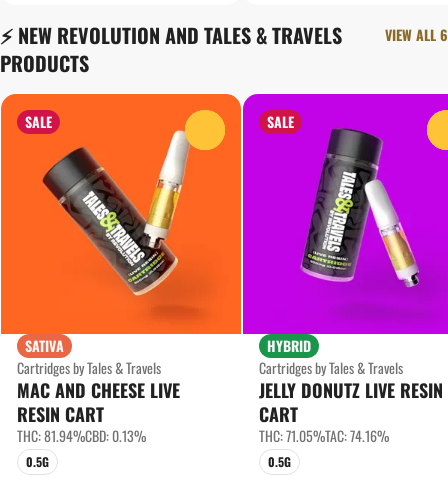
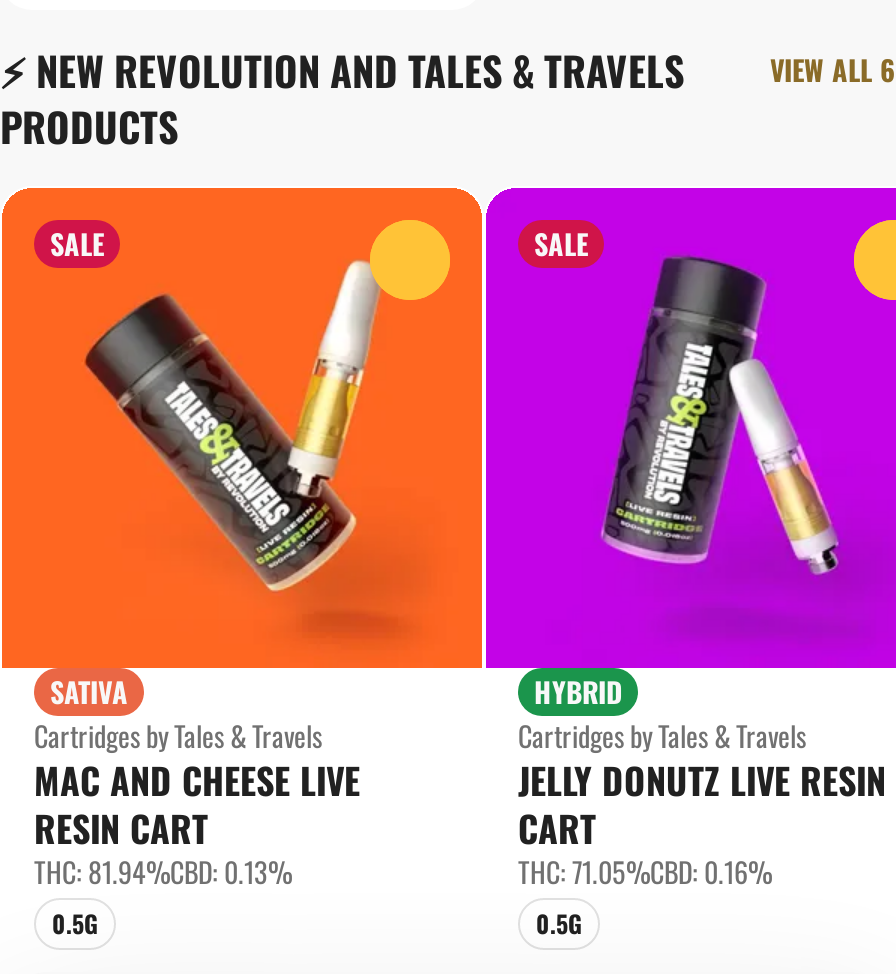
- THC: 71.05%TAC: 74.16%
+ THC: 71.05%CBD: 0.16%
